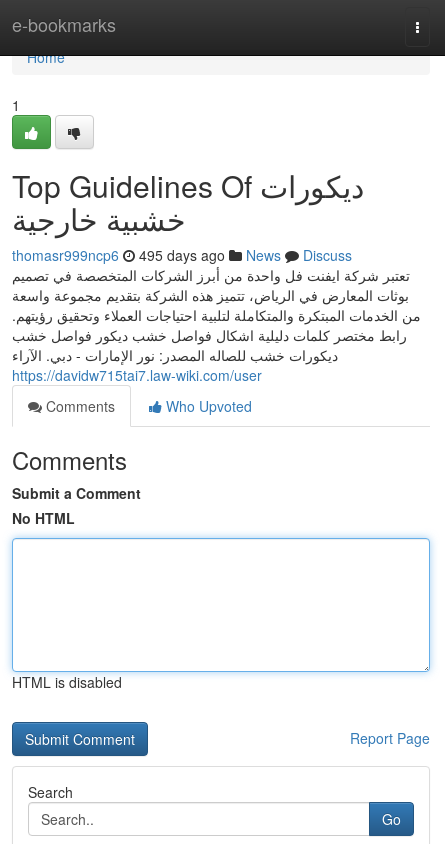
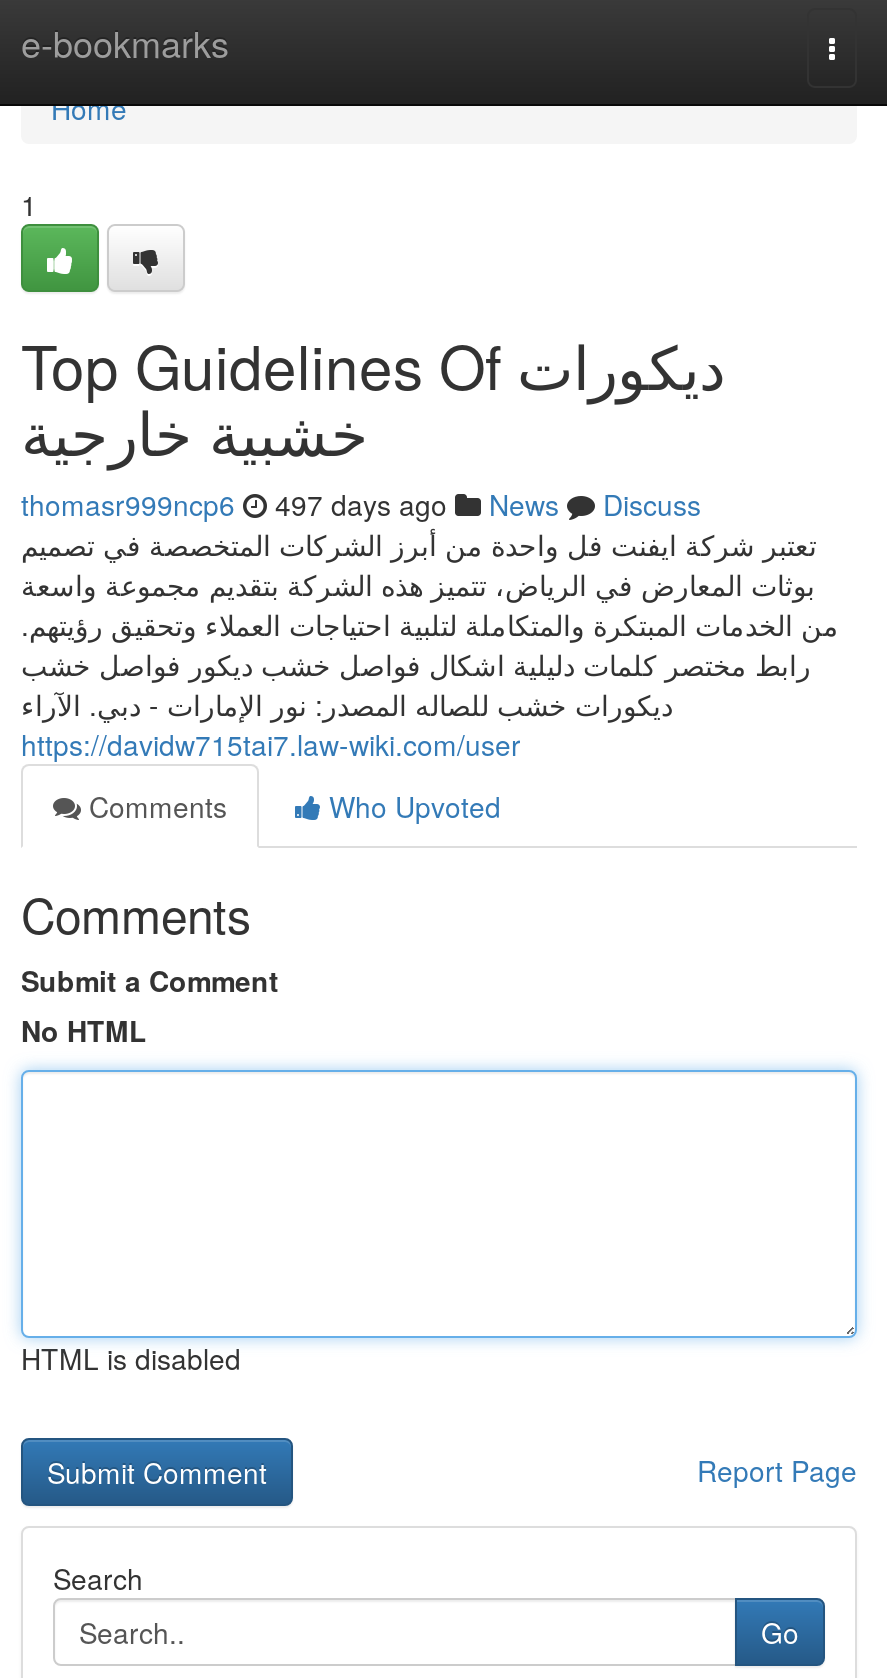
- thomasr999ncp6 495 days ago News Discuss
+ thomasr999ncp6 497 days ago News Discuss
